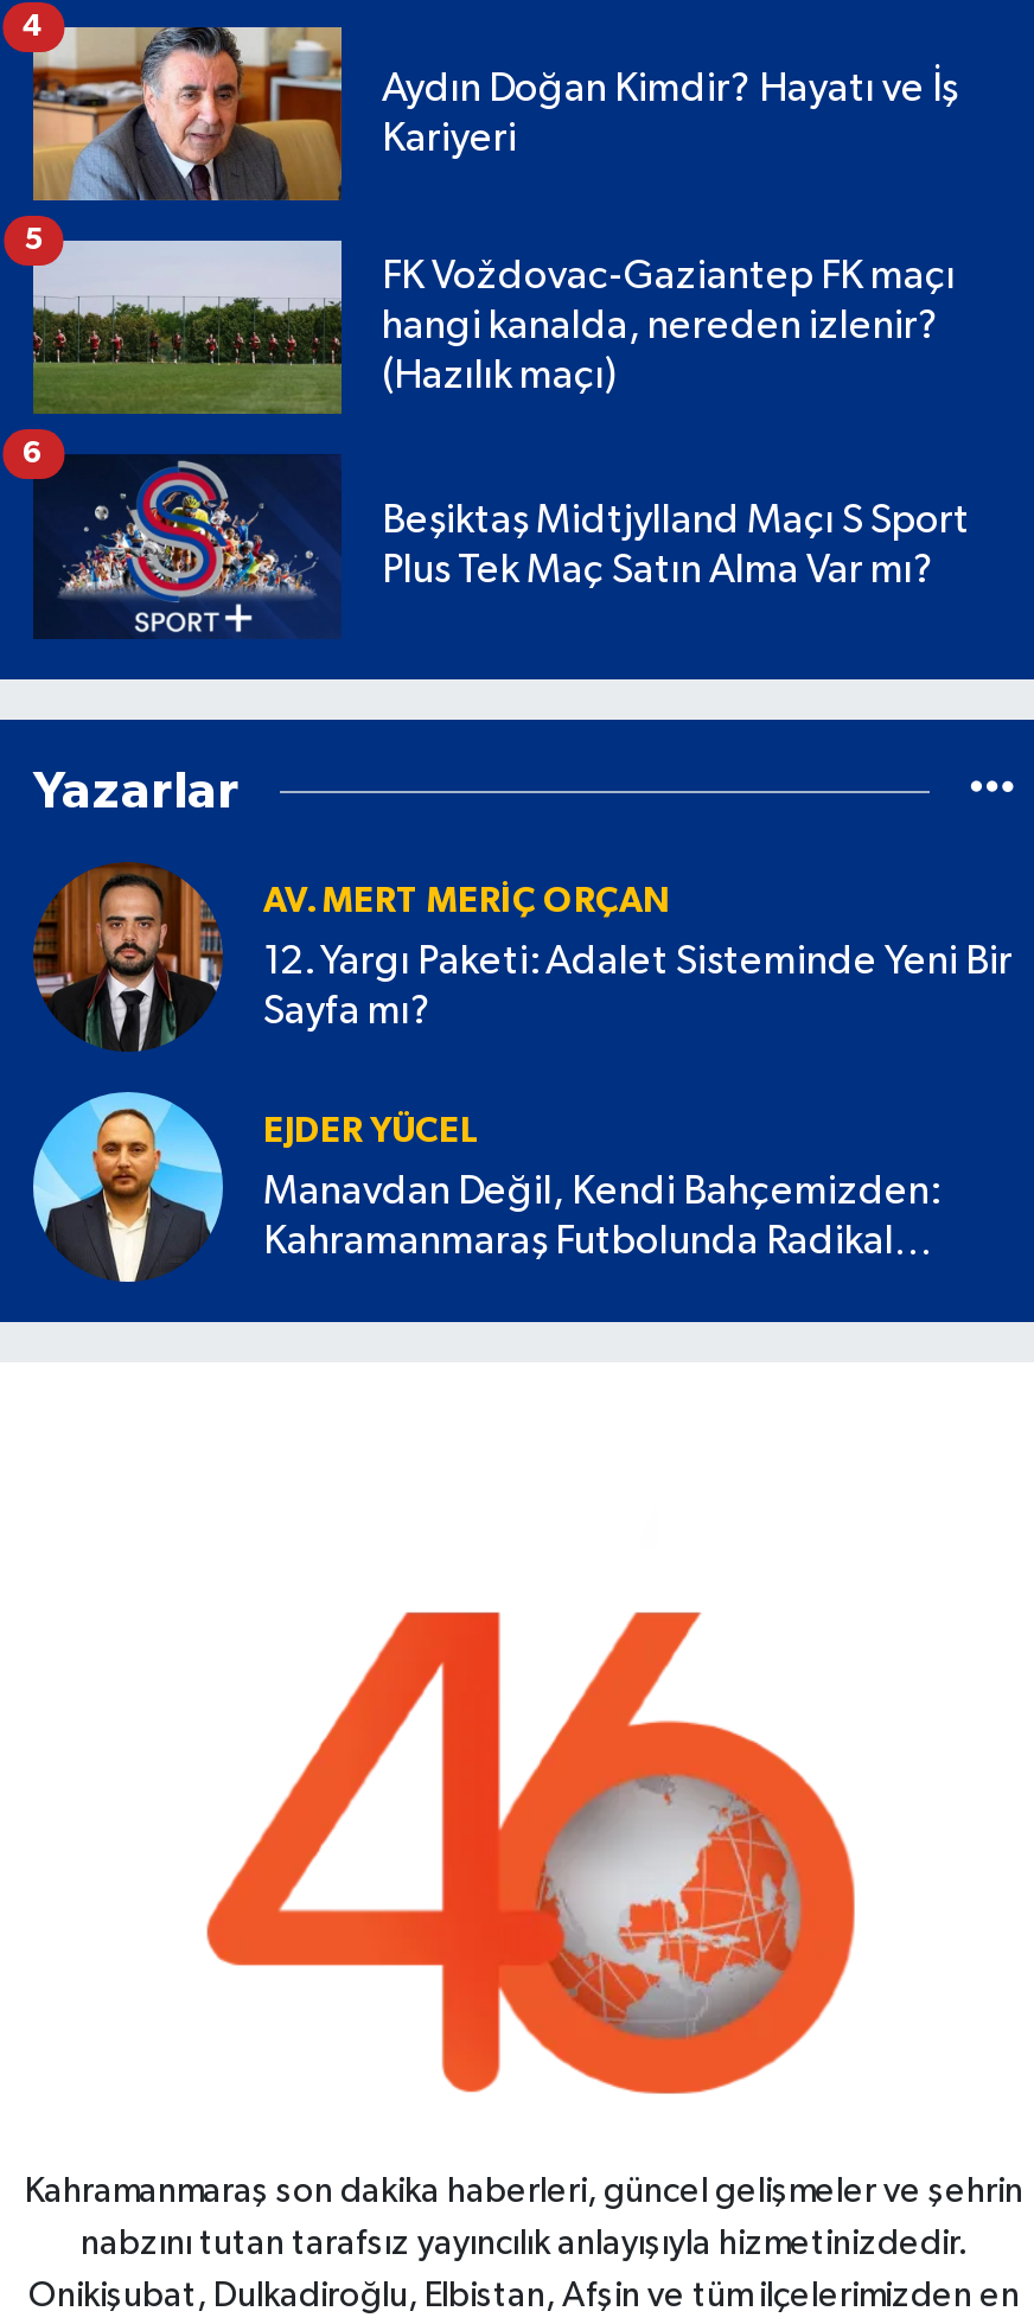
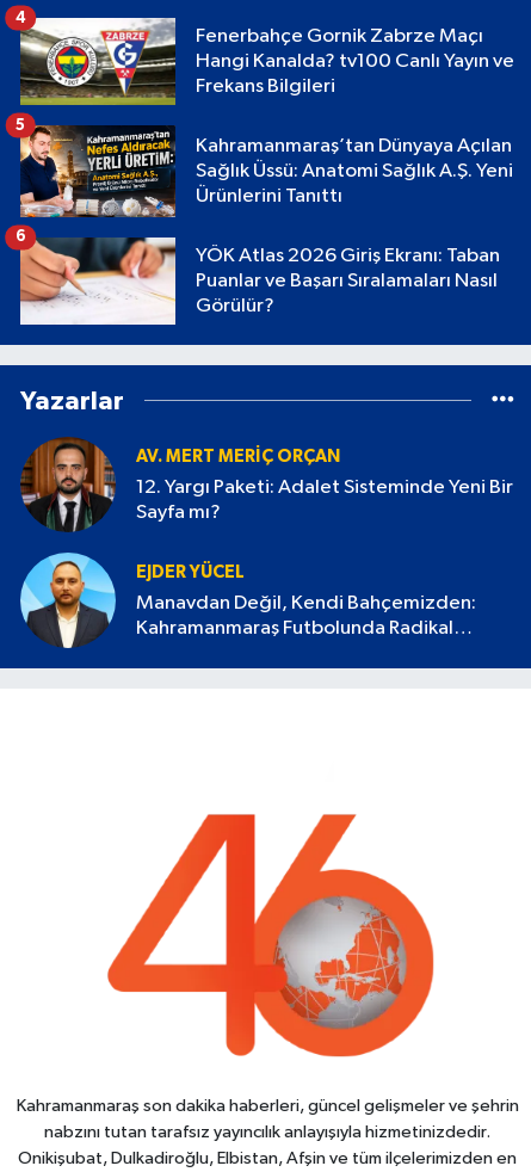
- [image]
- Aydın Doğan Kimdir? Hayatı ve İş
- Kariyeri
+ [image]
+ Fenerbahçe Gornik Zabrze Maçı
+ Hangi Kanalda? tv100 Canlı Yayın ve
+ Frekans Bilgileri

- [image]
- FK Voždovac-Gaziantep FK maçı
- hangi kanalda, nereden izlenir?
- (Hazılık maçı)
+ [image]
+ Kahramanmaraş’tan Dünyaya Açılan
+ Sağlık Üssü: Anatomi Sağlık A.Ş. Yeni
+ Ürünlerini Tanıttı

- [image]
- Beşiktaş Midtjylland Maçı S Sport
- Plus Tek Maç Satın Alma Var mı?
+ [image]
+ YÖK Atlas 2026 Giriş Ekranı: Taban
+ Puanlar ve Başarı Sıralamaları Nasıl
+ Görülür?
